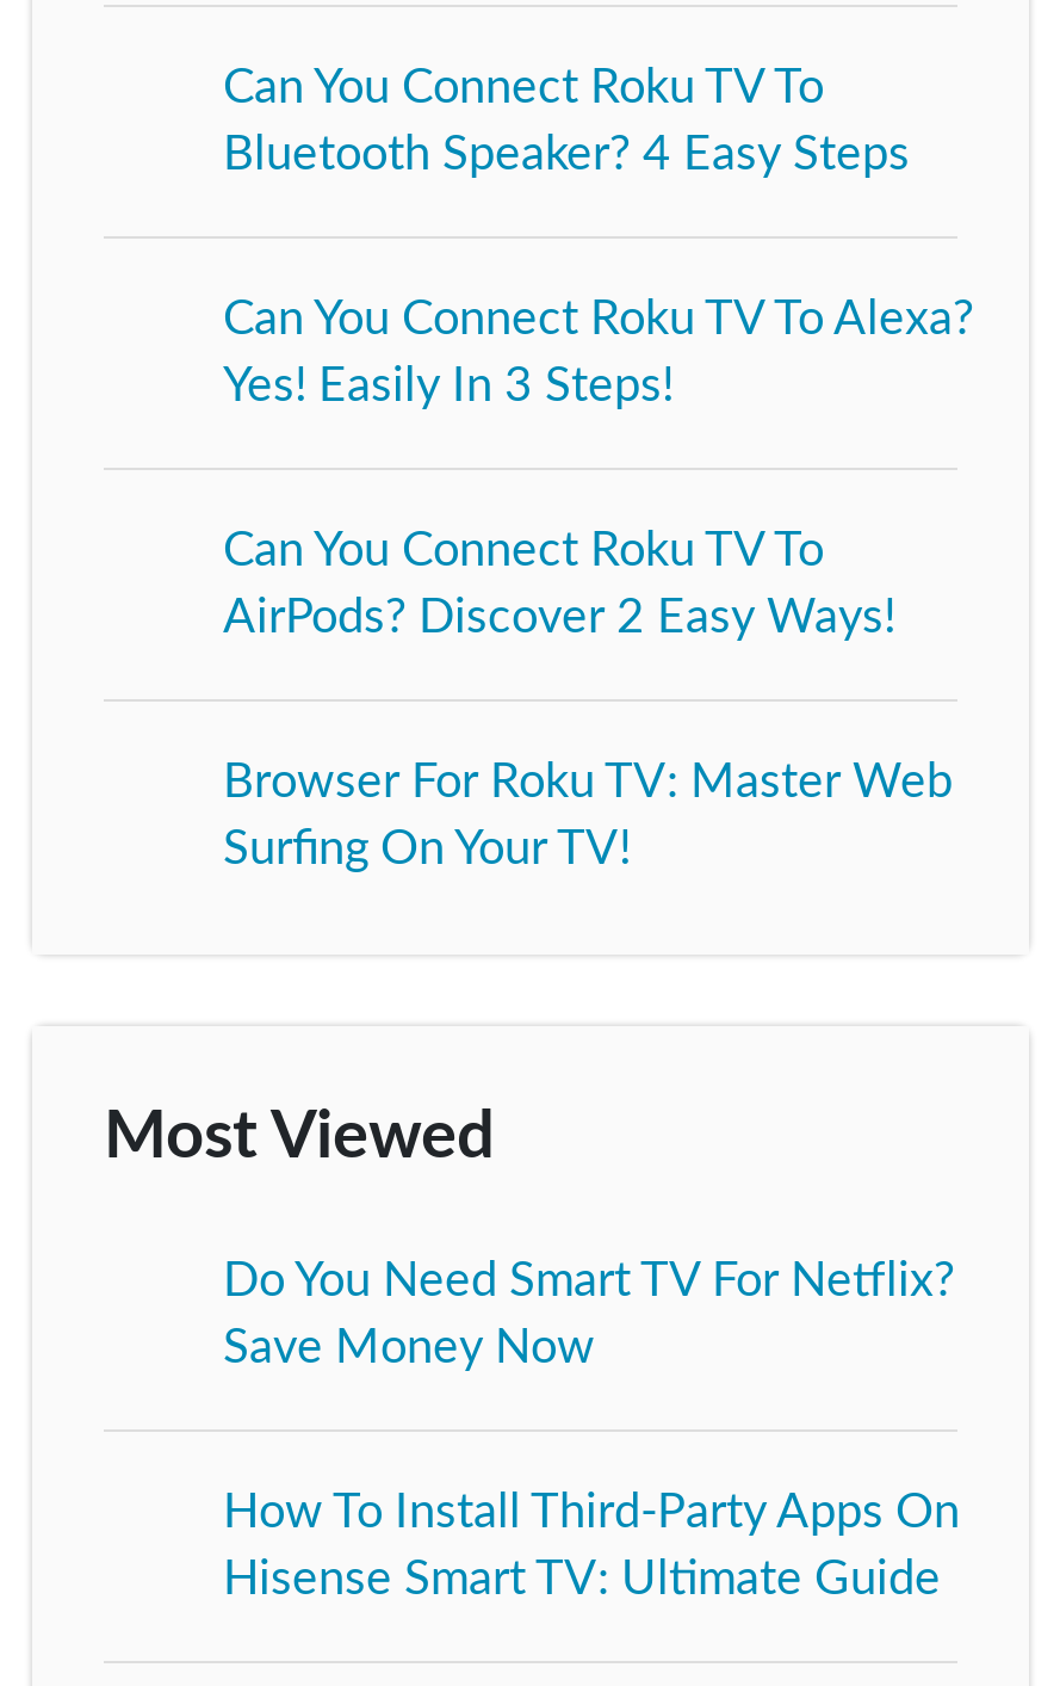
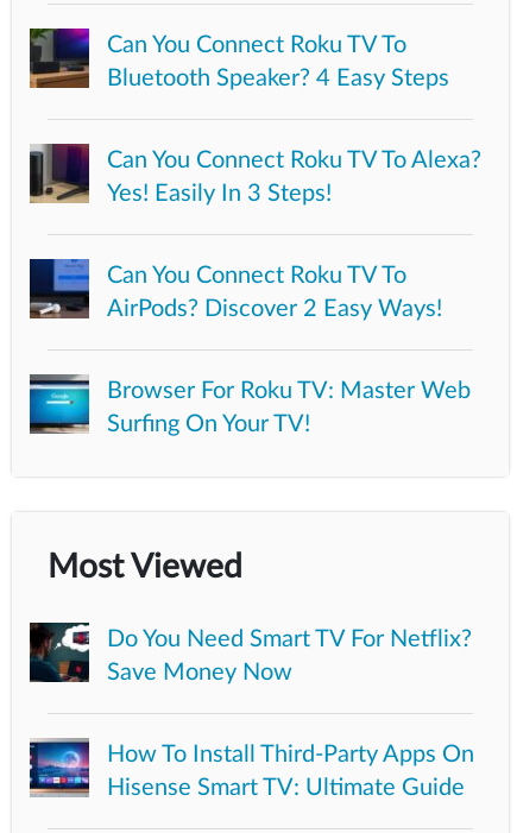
+ [image]

+ [image]

+ [image]

+ [image]

+ [image]

+ [image]
